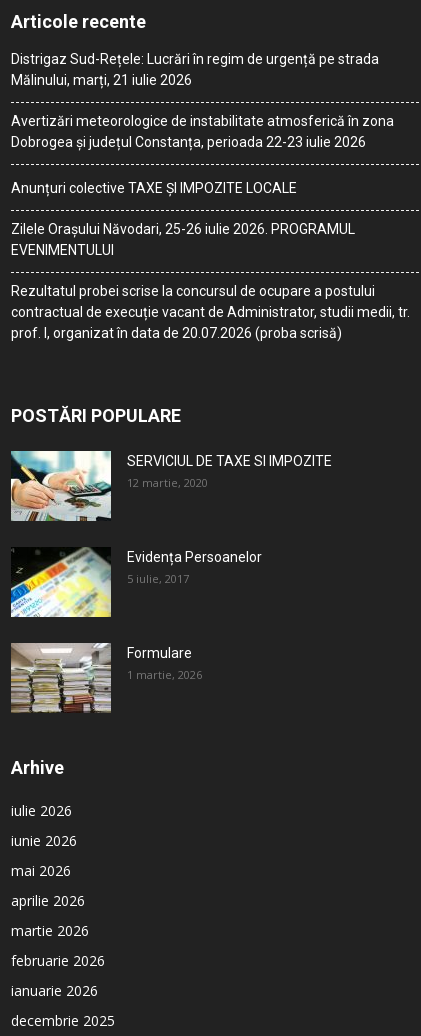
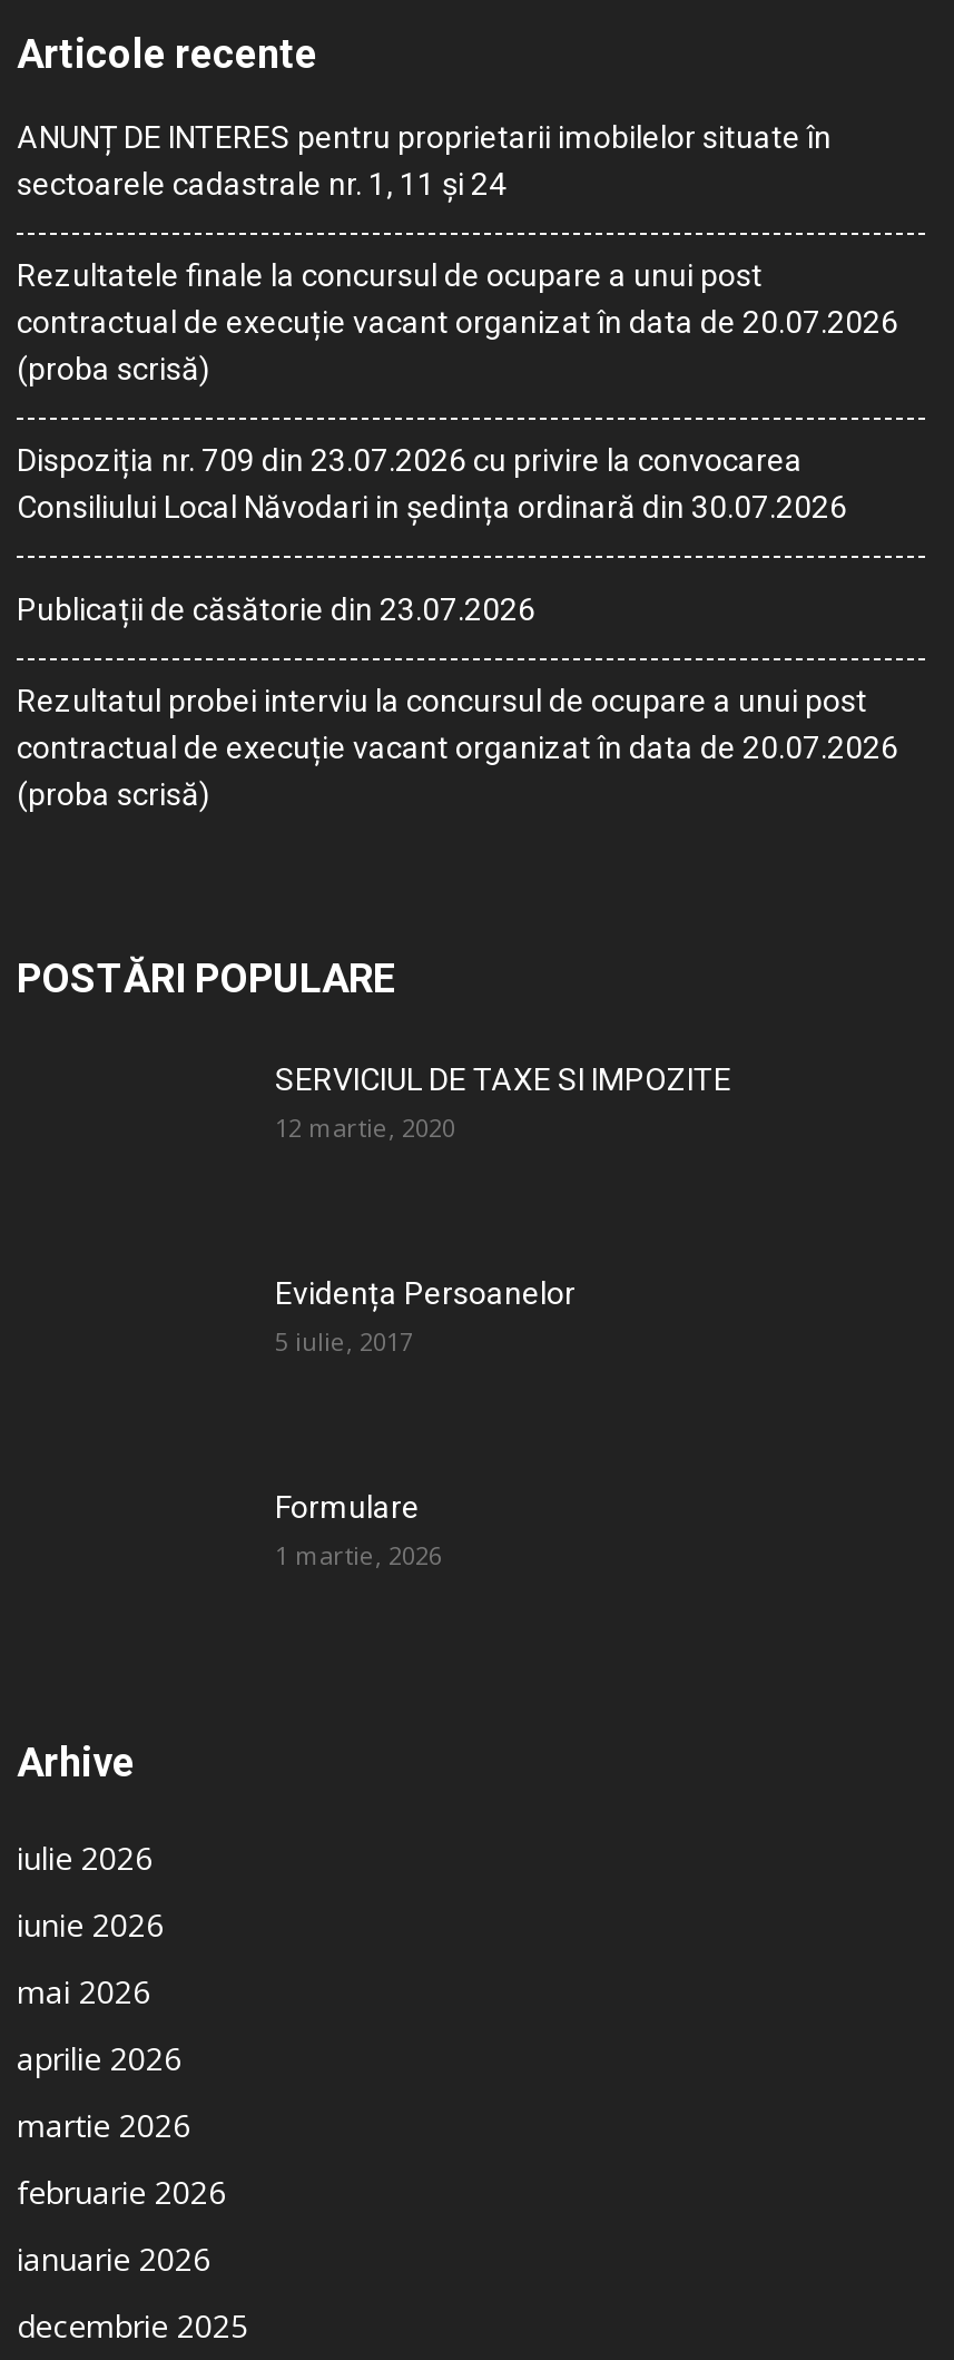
- Distrigaz Sud-Rețele: Lucrări în regim de urgență pe strada
- Mălinului, marți, 21 iulie 2026
+ ANUNȚ DE INTERES pentru proprietarii imobilelor situate în
+ sectoarele cadastrale nr. 1, 11 și 24

- Avertizări meteorologice de instabilitate atmosferică în zona
- Dobrogea și județul Constanța, perioada 22-23 iulie 2026
+ Rezultatele finale la concursul de ocupare a unui post
+ contractual de execuție vacant organizat în data de 20.07.2026
+ (proba scrisă)

- Anunțuri colective TAXE ȘI IMPOZITE LOCALE
+ Dispoziția nr. 709 din 23.07.2026 cu privire la convocarea
+ Consiliului Local Năvodari in ședința ordinară din 30.07.2026

- Zilele Orașului Năvodari, 25-26 iulie 2026. PROGRAMUL
- EVENIMENTULUI
+ Publicații de căsătorie din 23.07.2026

- Rezultatul probei scrise la concursul de ocupare a postului
- contractual de execuție vacant de Administrator, studii medii, tr.
- prof. I, organizat în data de 20.07.2026 (proba scrisă)
+ Rezultatul probei interviu la concursul de ocupare a unui post
+ contractual de execuție vacant organizat în data de 20.07.2026
+ (proba scrisă)

- [image]

- [image]

- [image]
